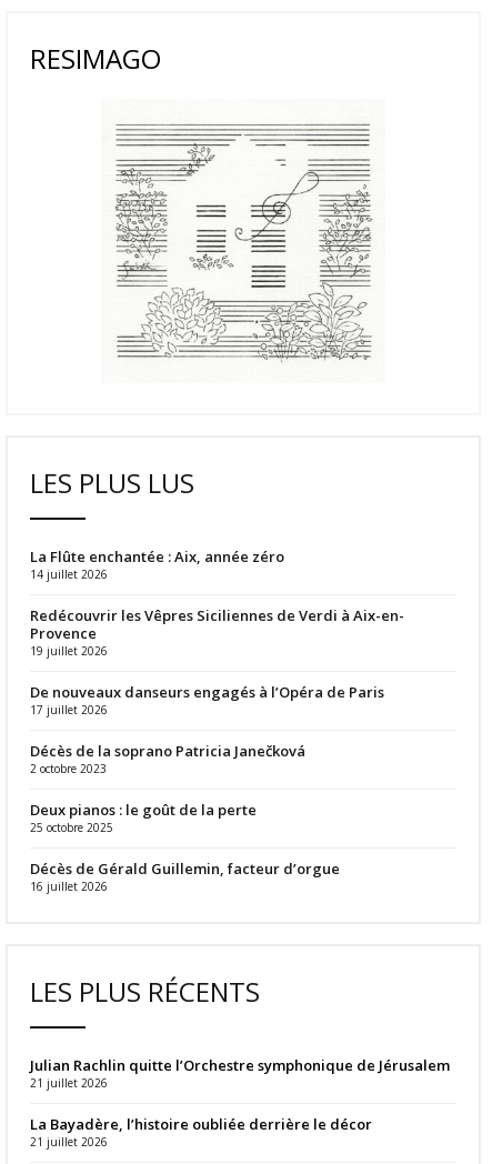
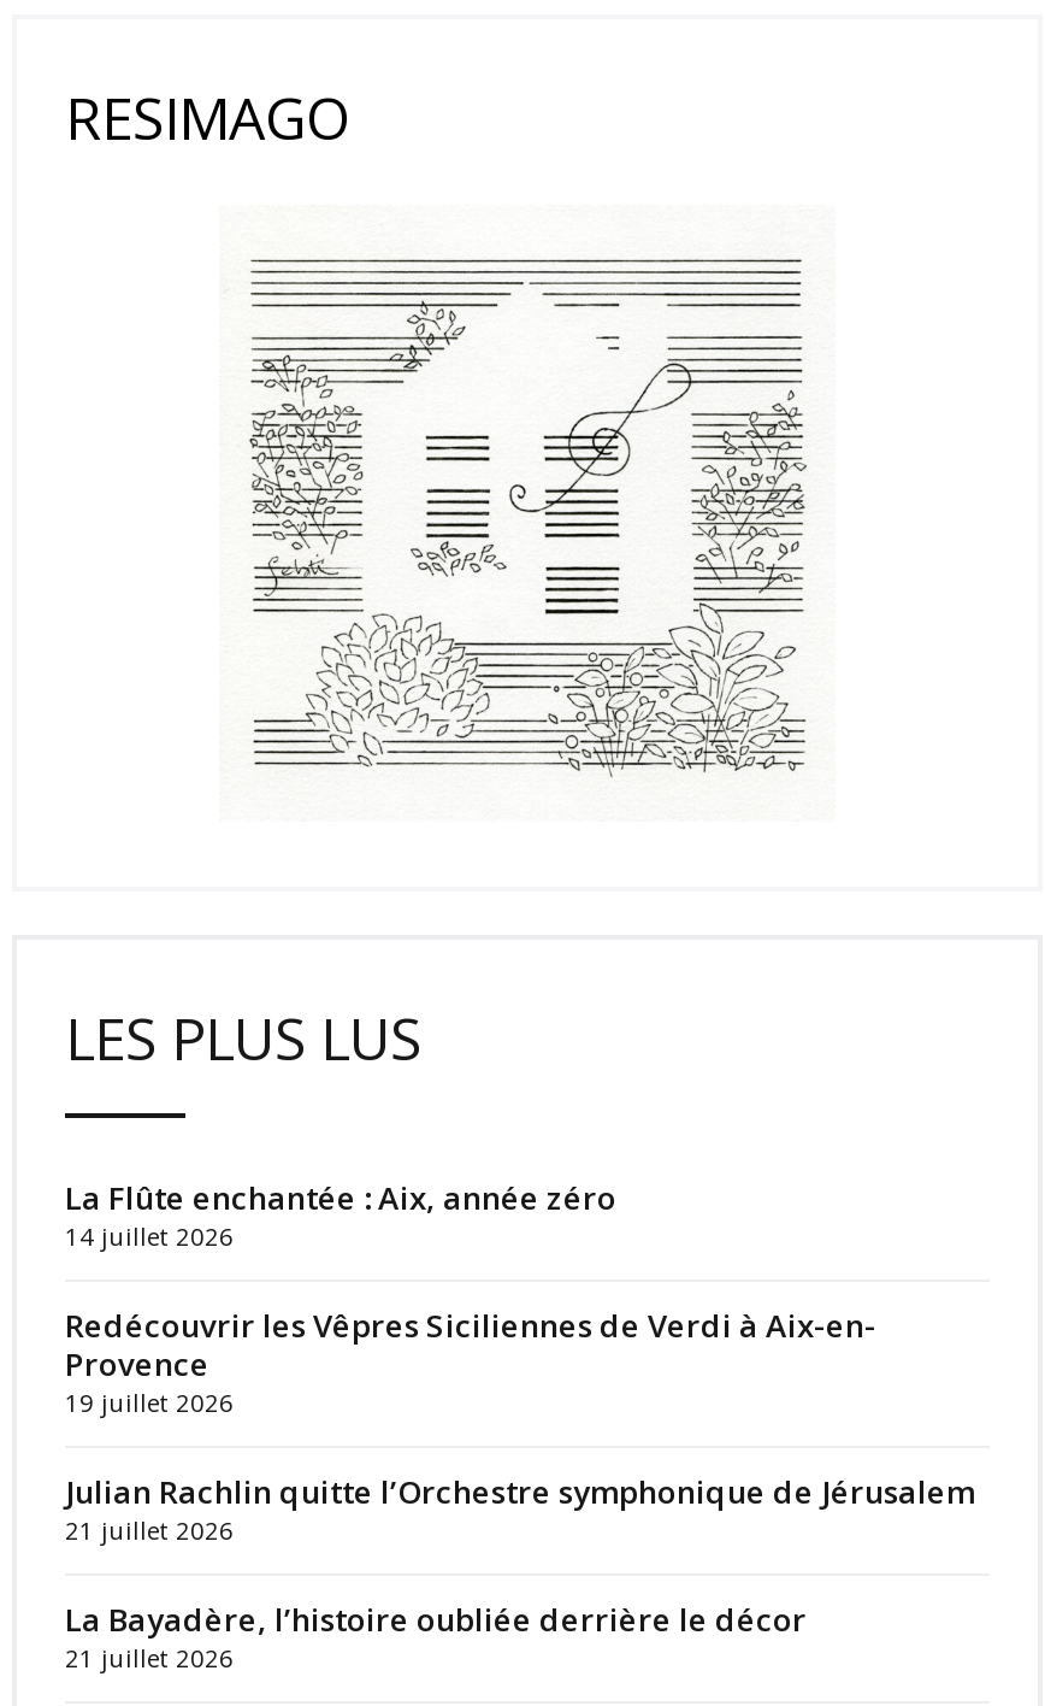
- De nouveaux danseurs engagés à l’Opéra de Paris
- 17 juillet 2026
- Décès de la soprano Patricia Janečková
- 2 octobre 2023
- Deux pianos : le goût de la perte
- 25 octobre 2025
- Décès de Gérald Guillemin, facteur d’orgue
- 16 juillet 2026
- LES PLUS RÉCENTS
